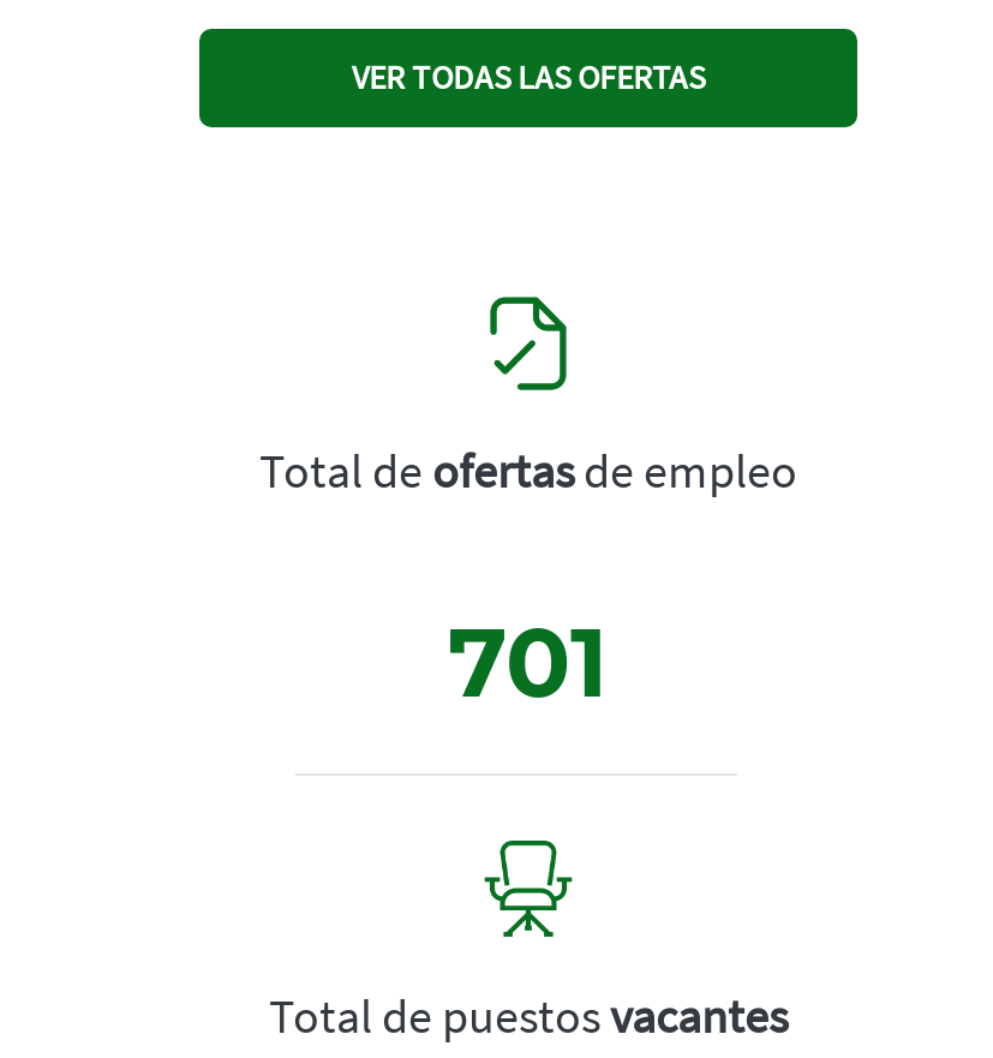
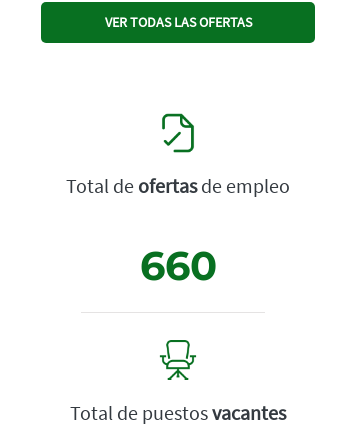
- 701
+ 660
